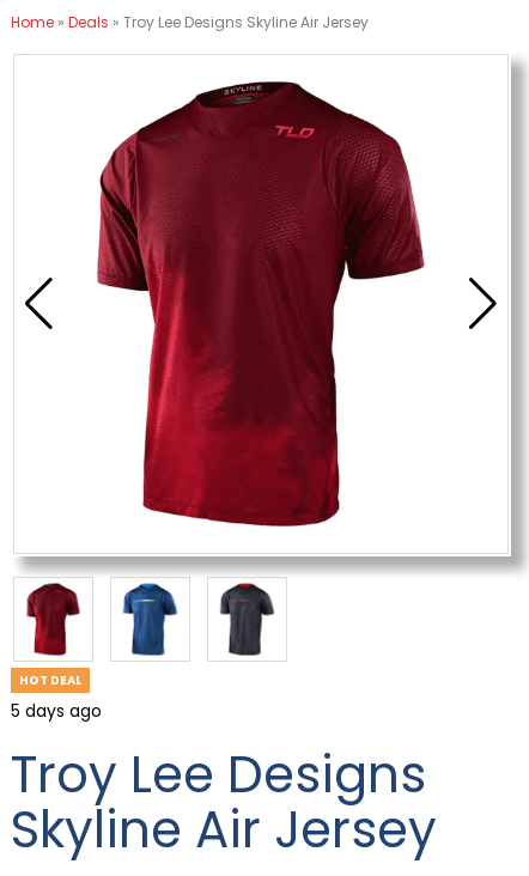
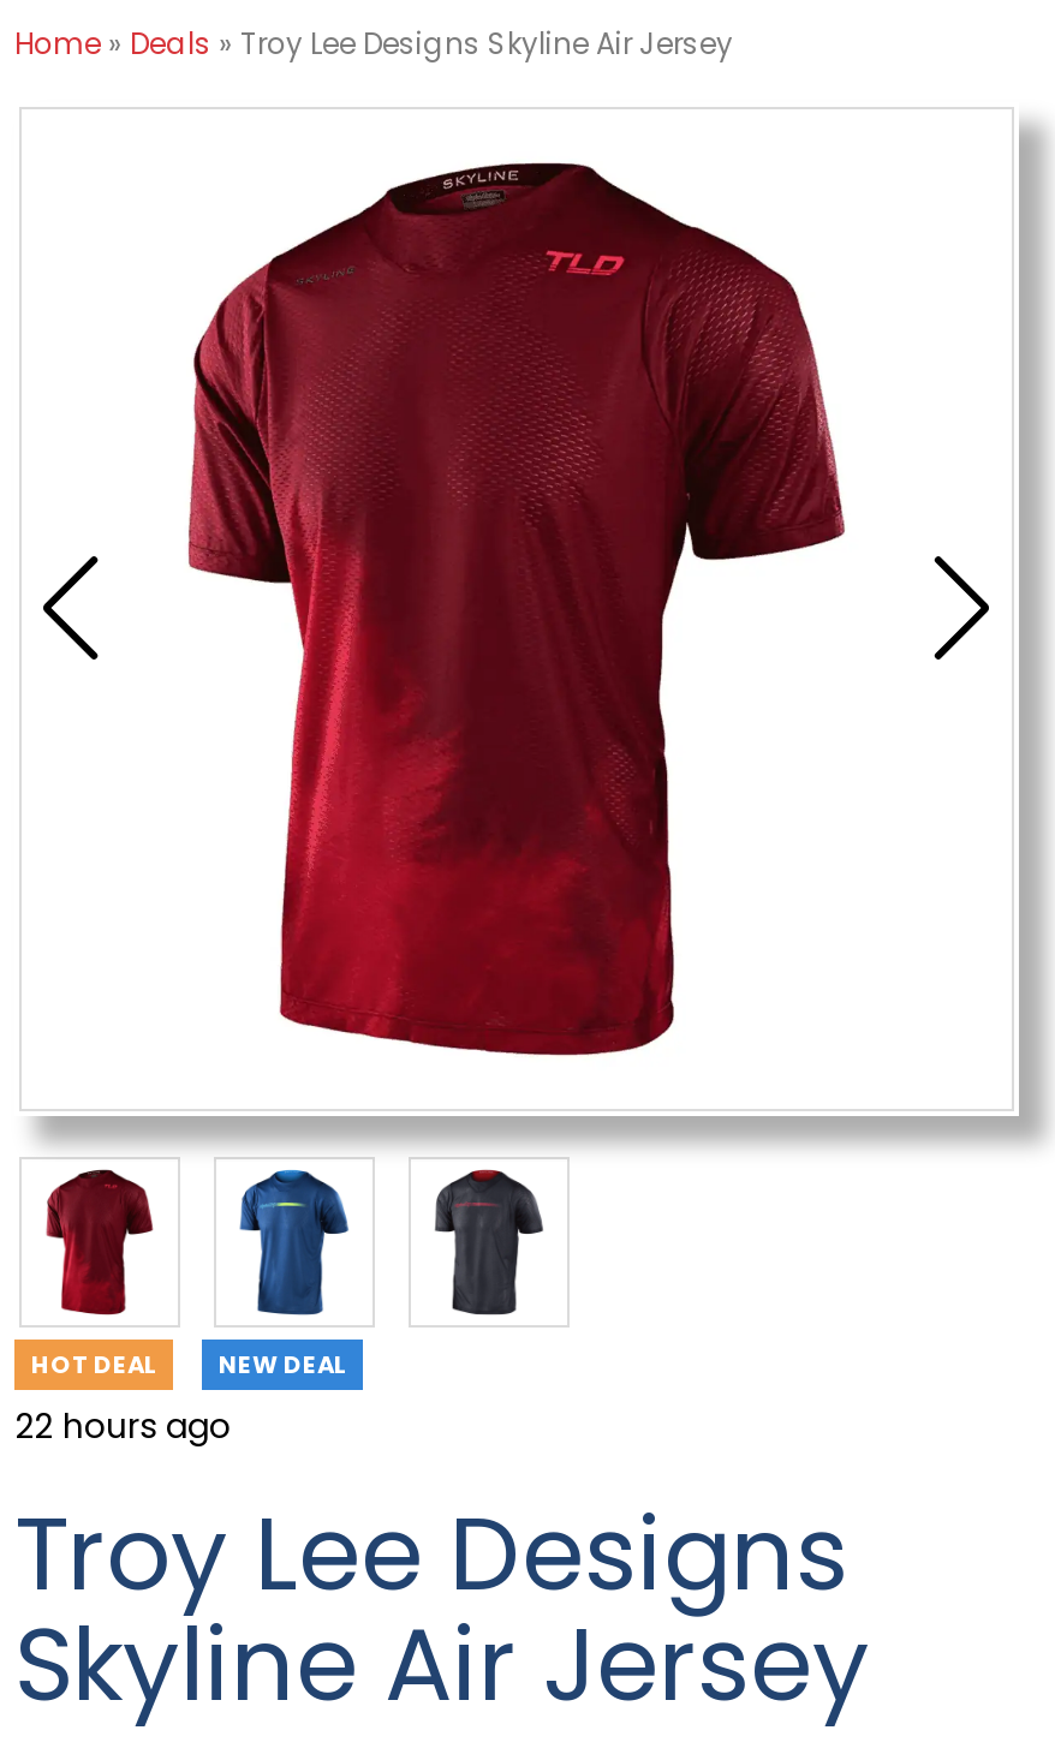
- 5 days ago
+ NEW DEAL
+ 22 hours ago
